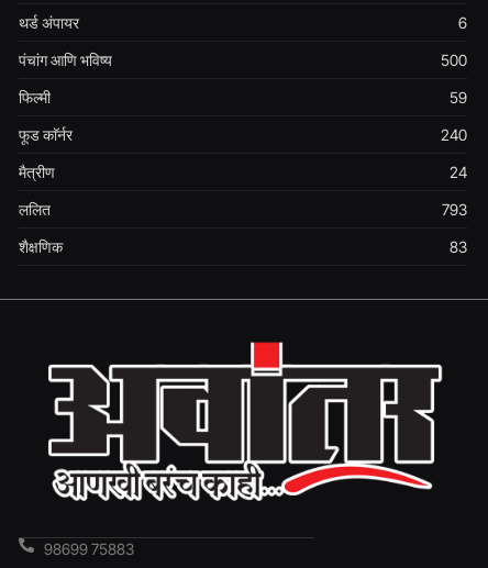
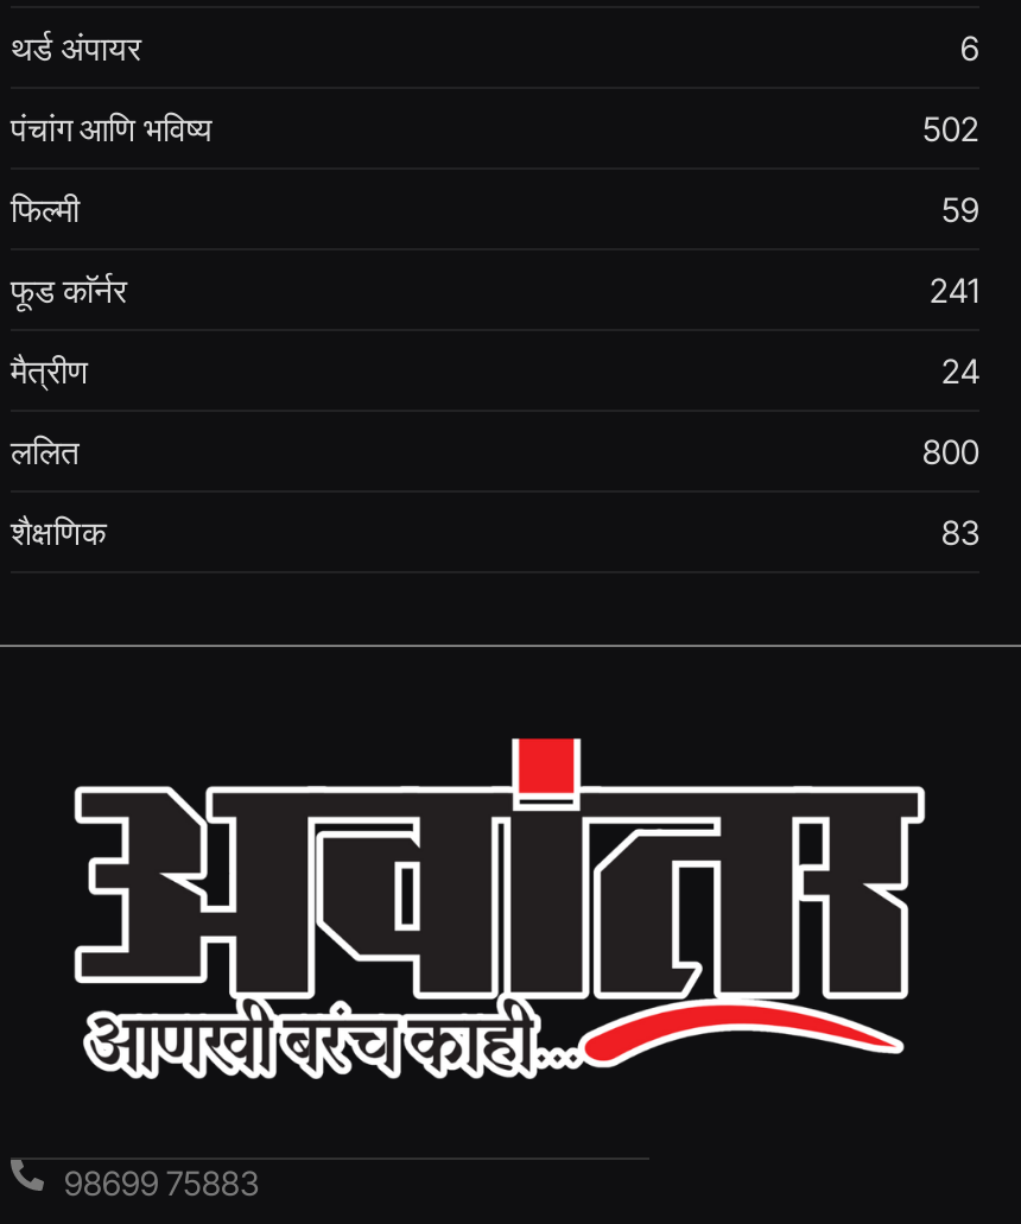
- 500
+ 502

- 240
+ 241

- 793
+ 800
